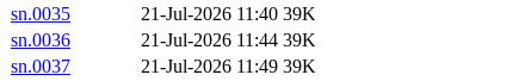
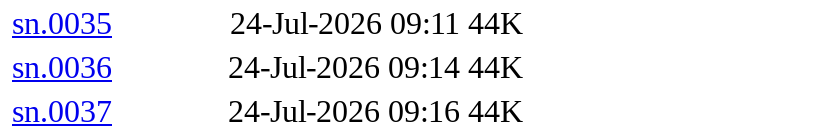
- 21-Jul-2026 11:40 39K
+ 24-Jul-2026 09:11 44K

- 21-Jul-2026 11:44 39K
+ 24-Jul-2026 09:14 44K

- 21-Jul-2026 11:49 39K
+ 24-Jul-2026 09:16 44K
